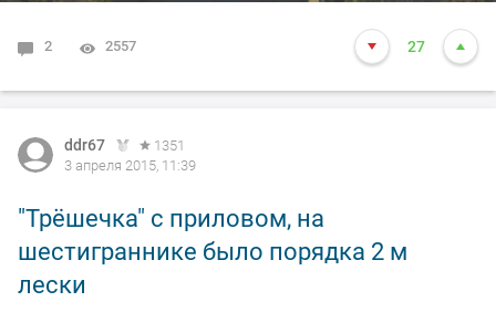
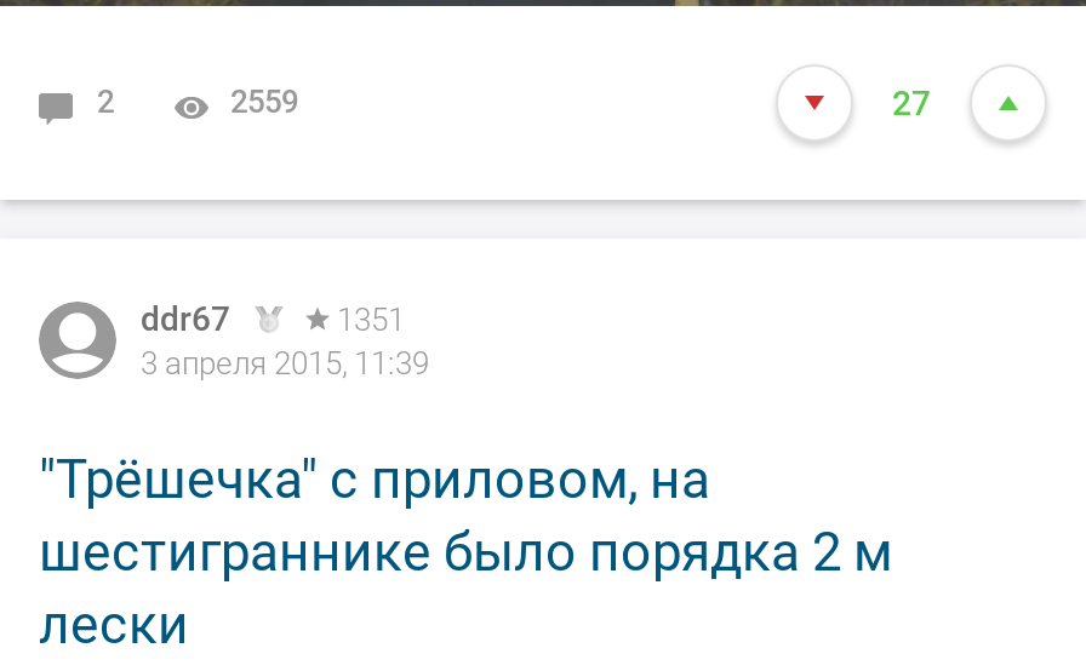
- 2557
+ 2559
